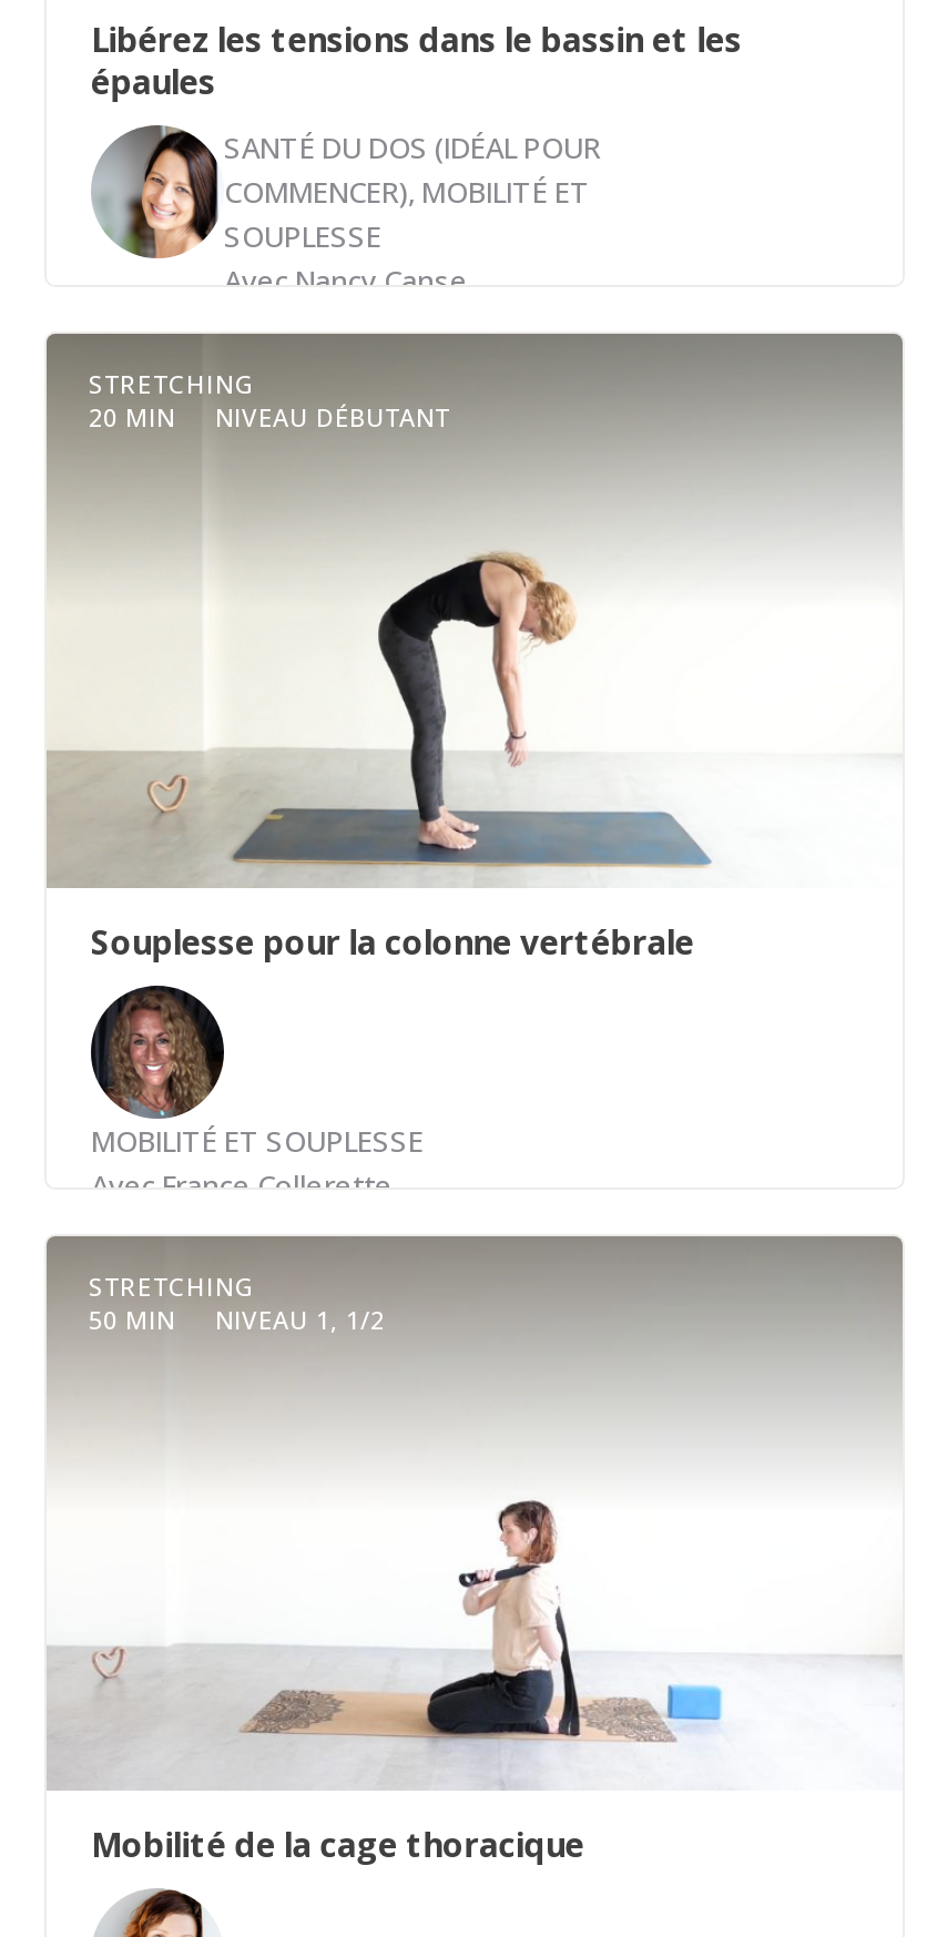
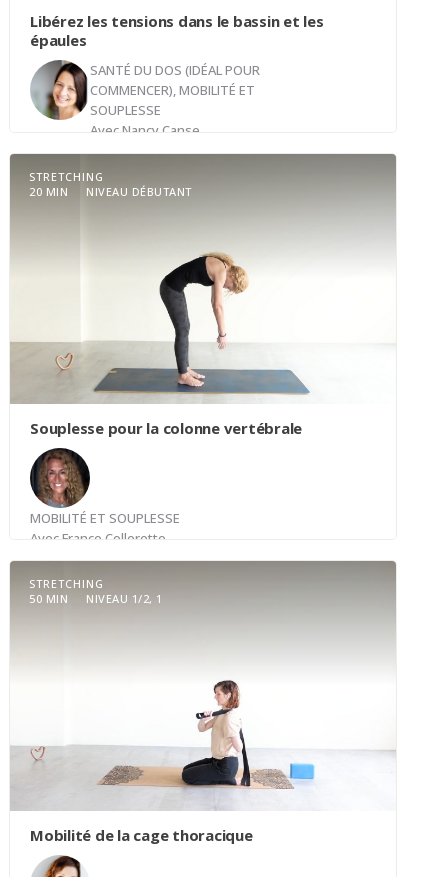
- 50 MIN NIVEAU 1, 1/2
+ 50 MIN NIVEAU 1/2, 1
